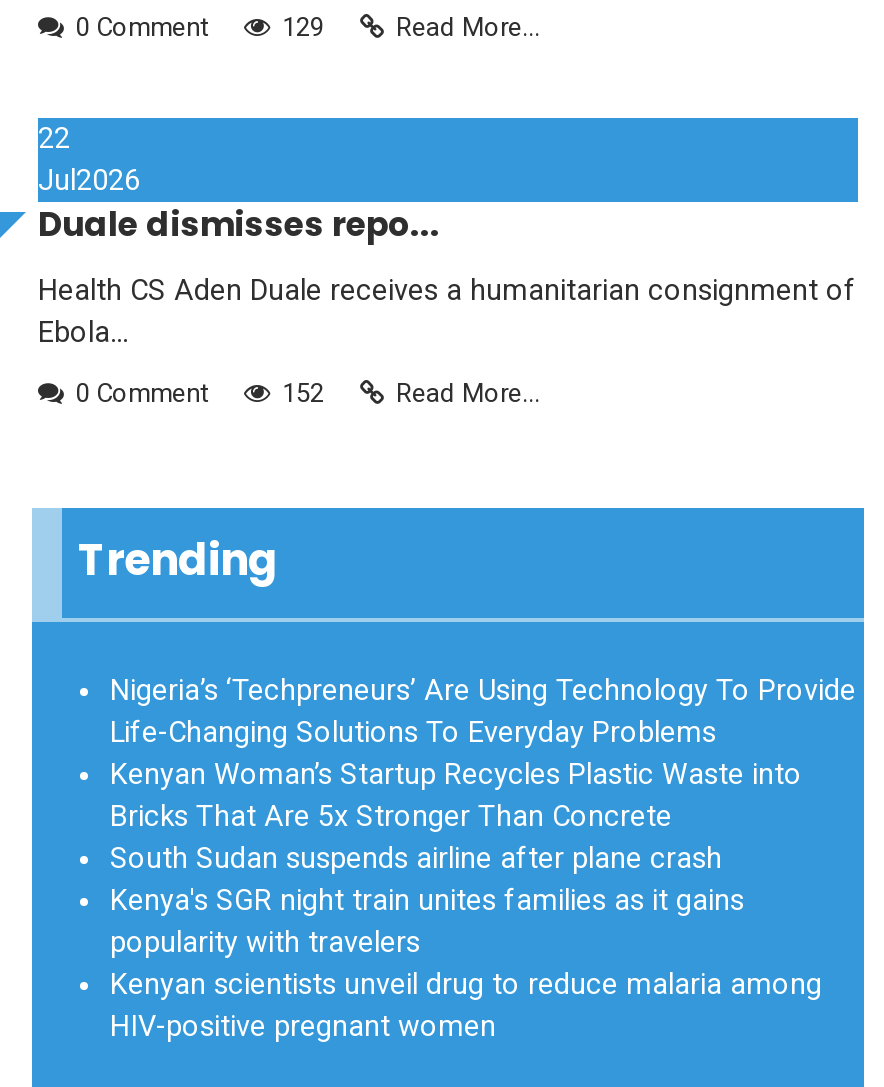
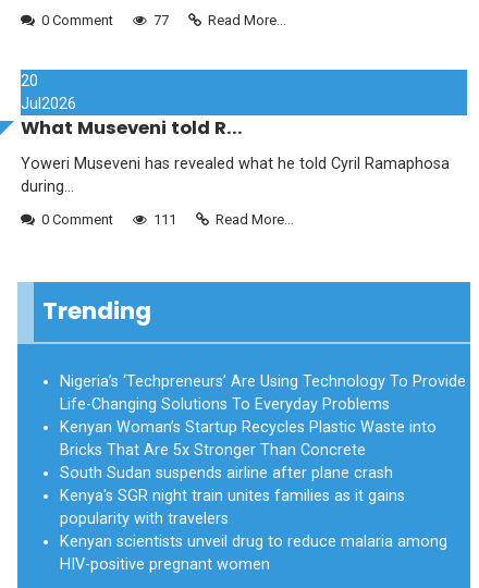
- 129
+ 77

- 22
+ 20

- Duale dismisses repo...
+ What Museveni told R...

- Health CS Aden Duale receives a humanitarian consignment of
- Ebola...
+ Yoweri Museveni has revealed what he told Cyril Ramaphosa
+ during...

- 152
+ 111
